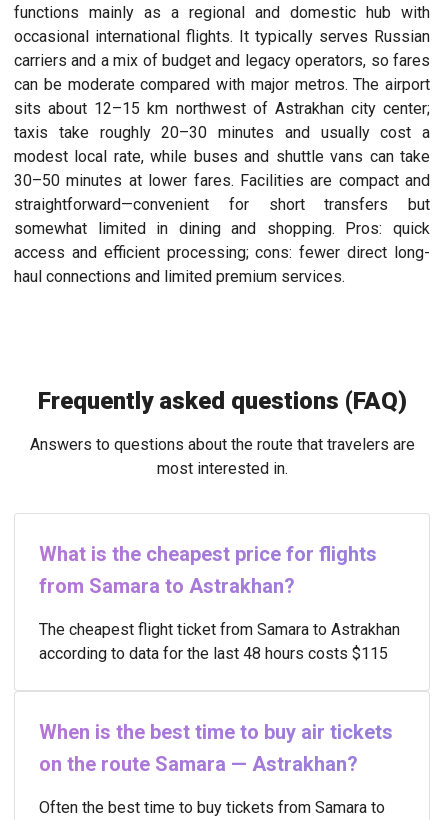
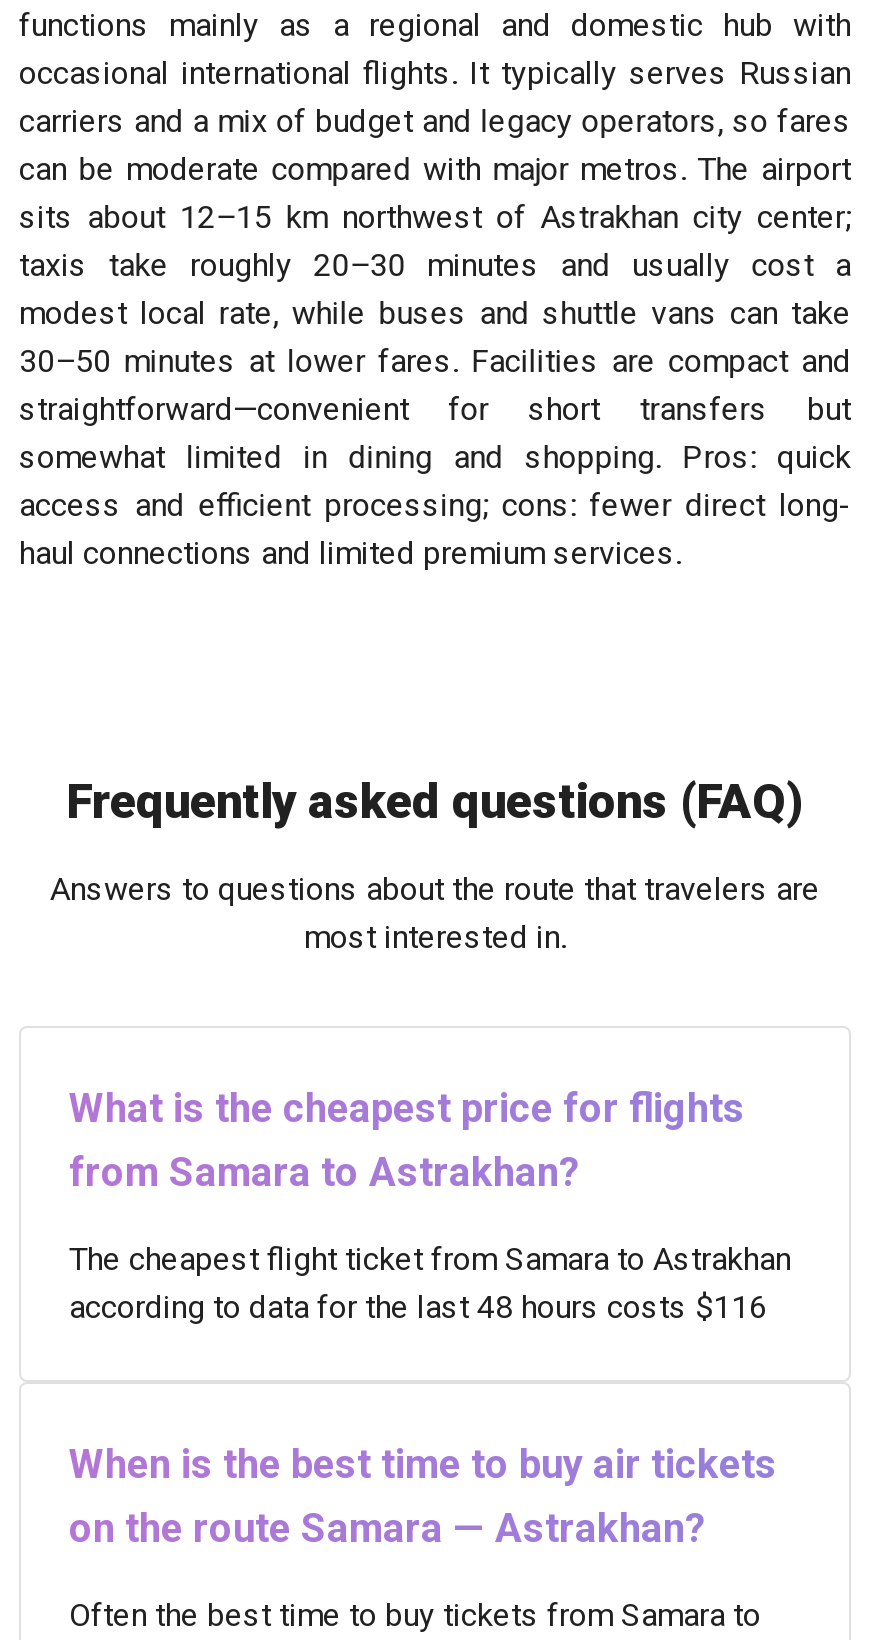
- according to data for the last 48 hours costs $115
+ according to data for the last 48 hours costs $116
